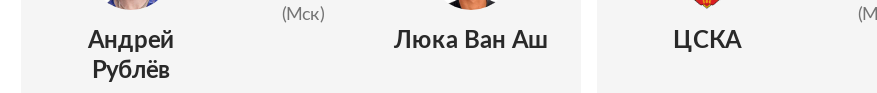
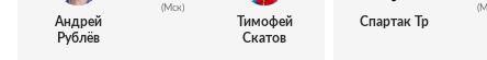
- Люка Ван Аш
+ Тимофей
+ Скатов

- ЦСКА
+ Спартак Тр
